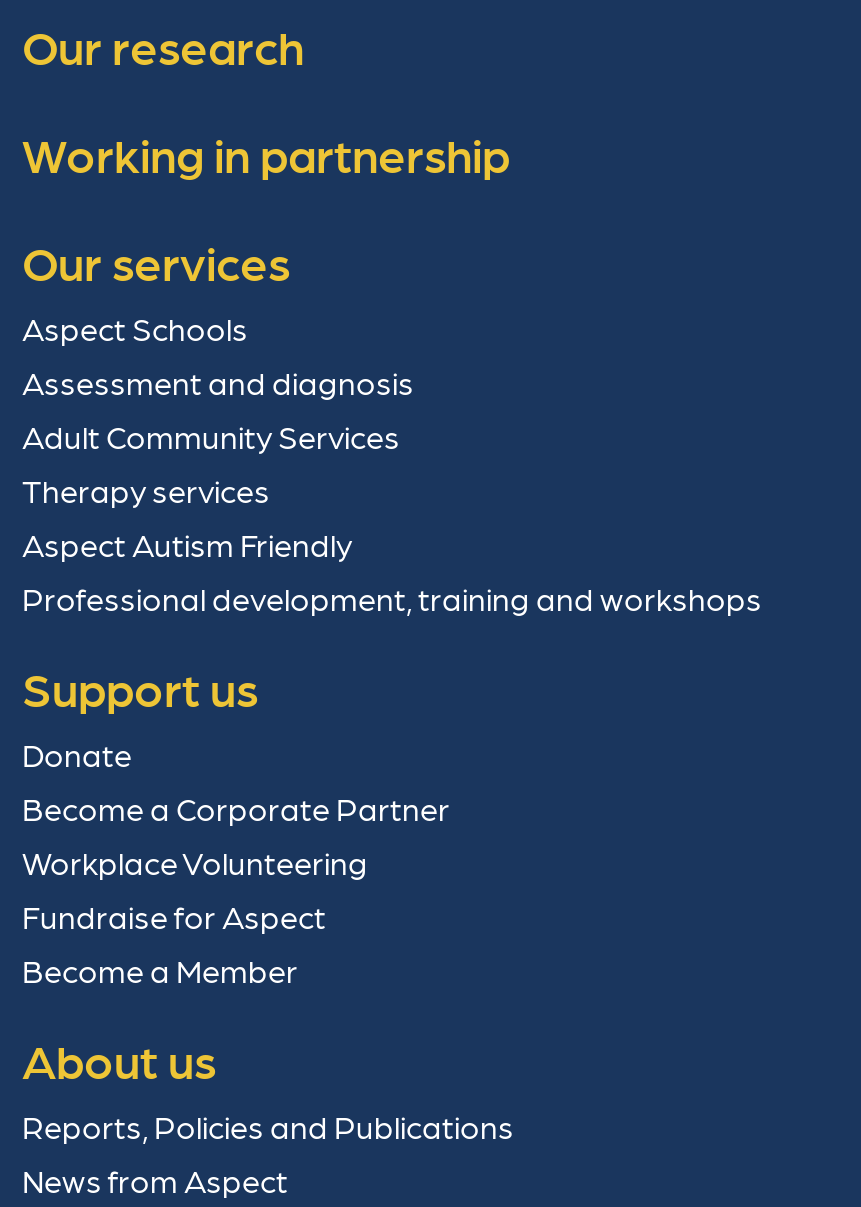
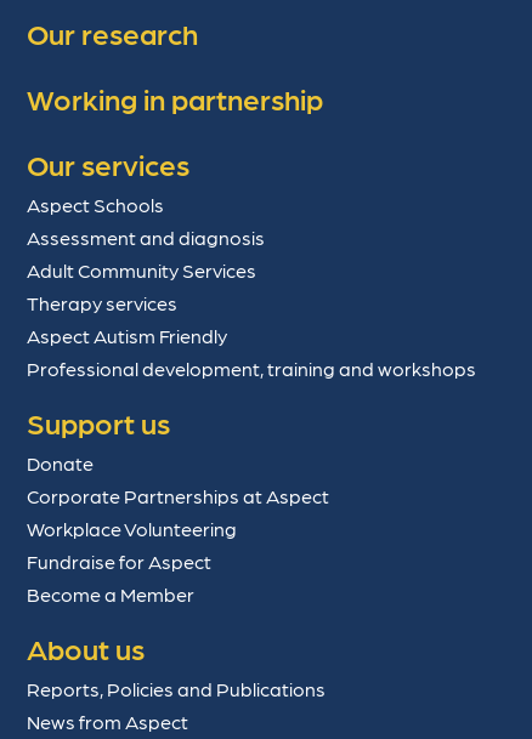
- Become a Corporate Partner
+ Corporate Partnerships at Aspect
